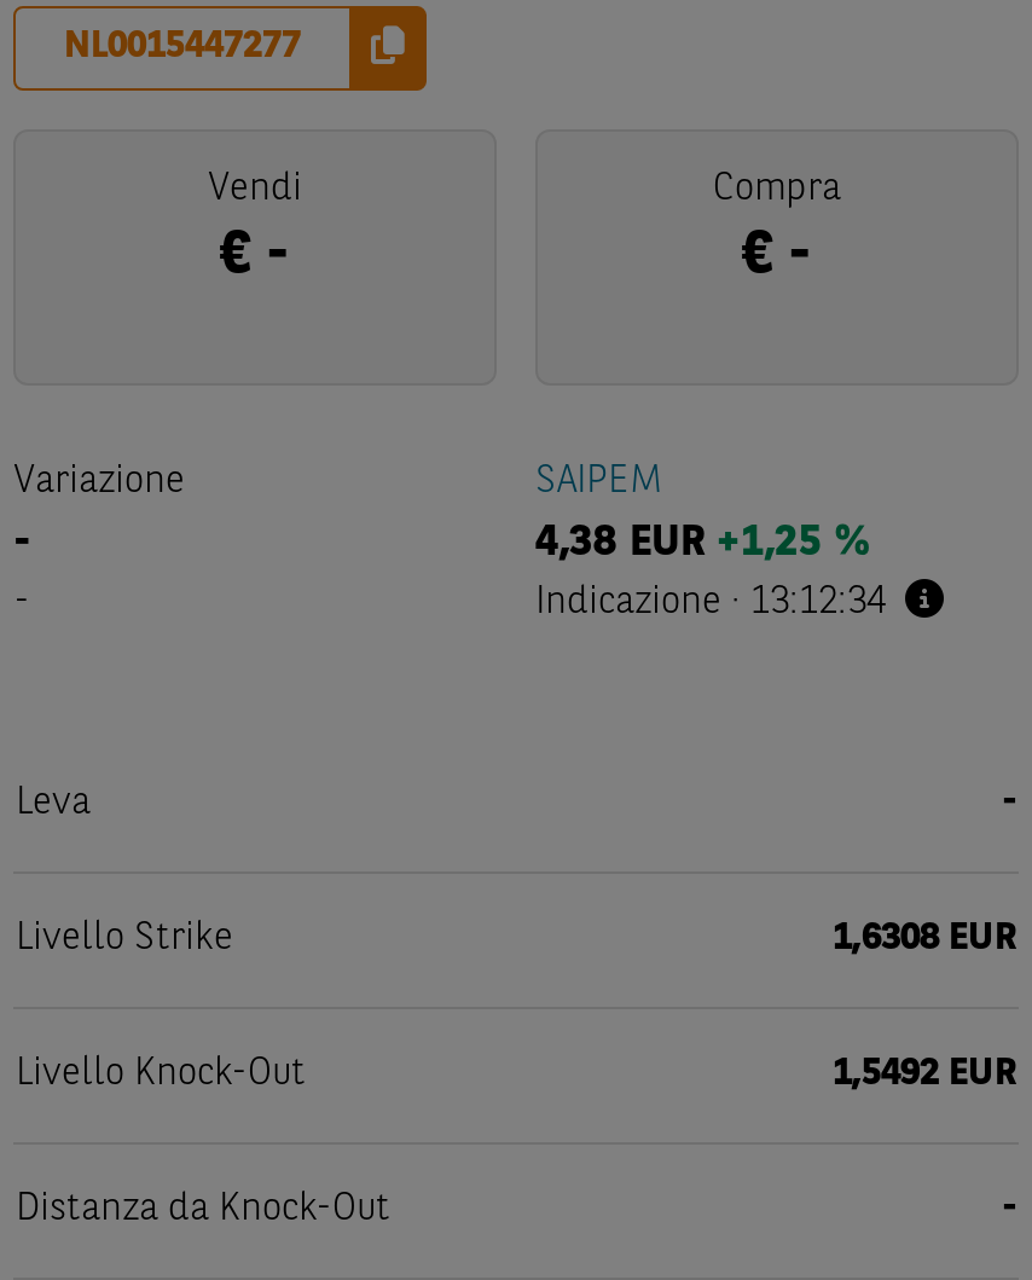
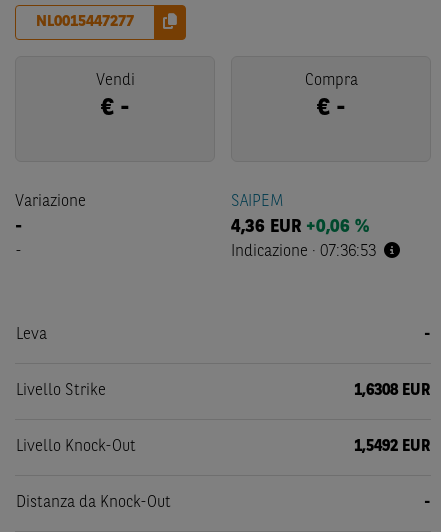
- 4,38 EUR +1,25 %
+ 4,36 EUR +0,06 %

- Indicazione · 13:12:34
+ Indicazione · 07:36:53
